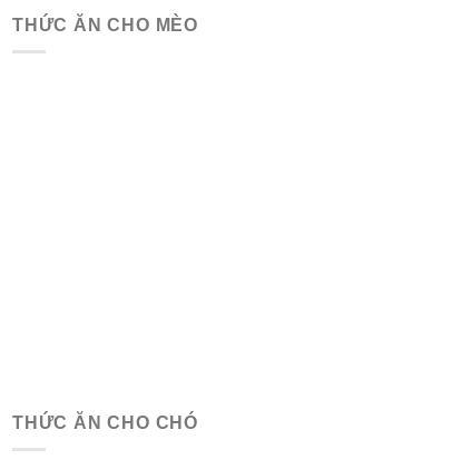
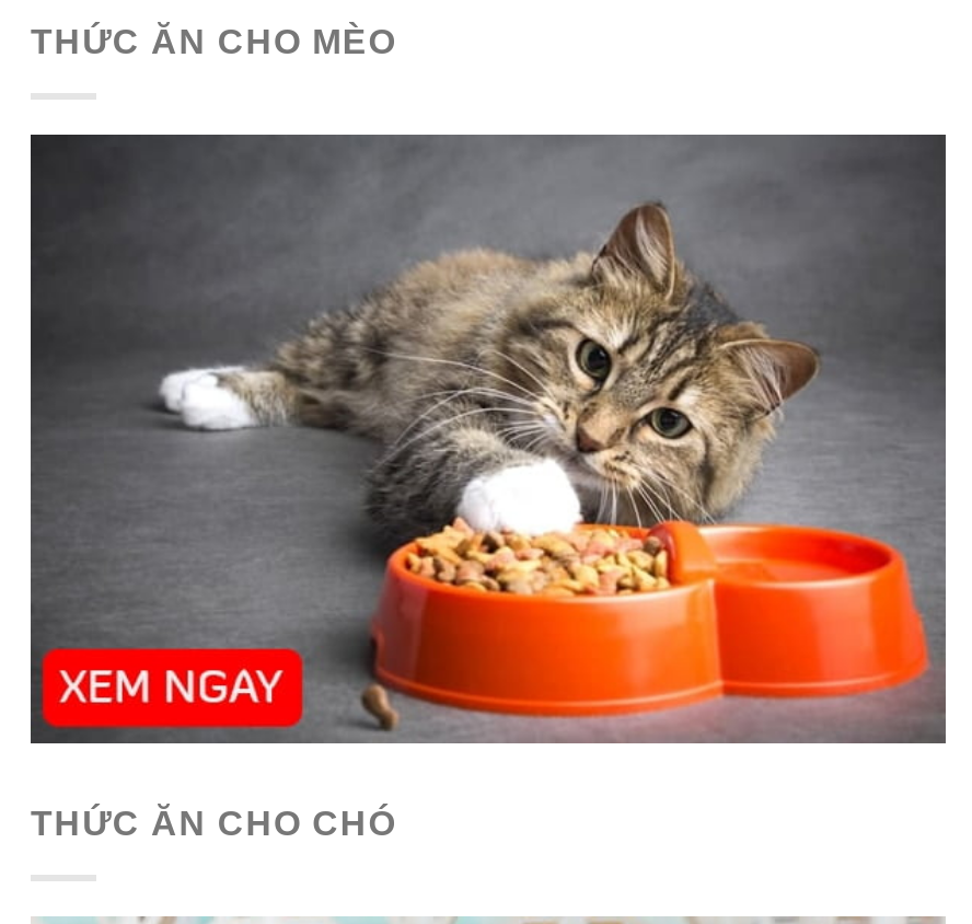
+ [image]
